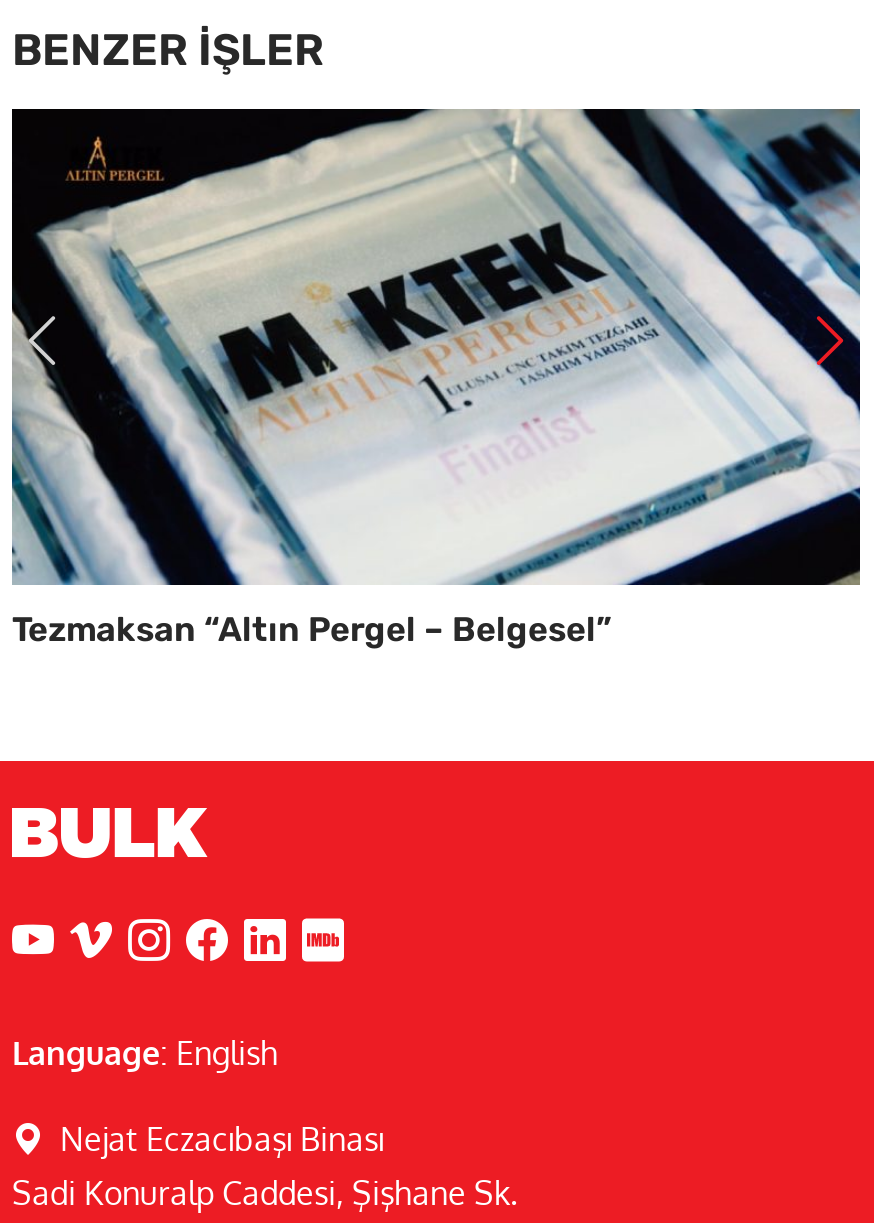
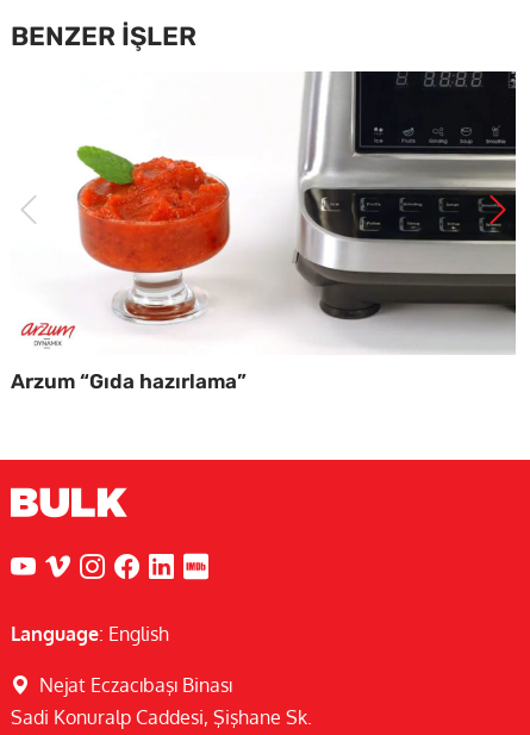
- [image]
- Tezmaksan “Altın Pergel – Belgesel”
+ [image]
+ Arzum “Gıda hazırlama”
